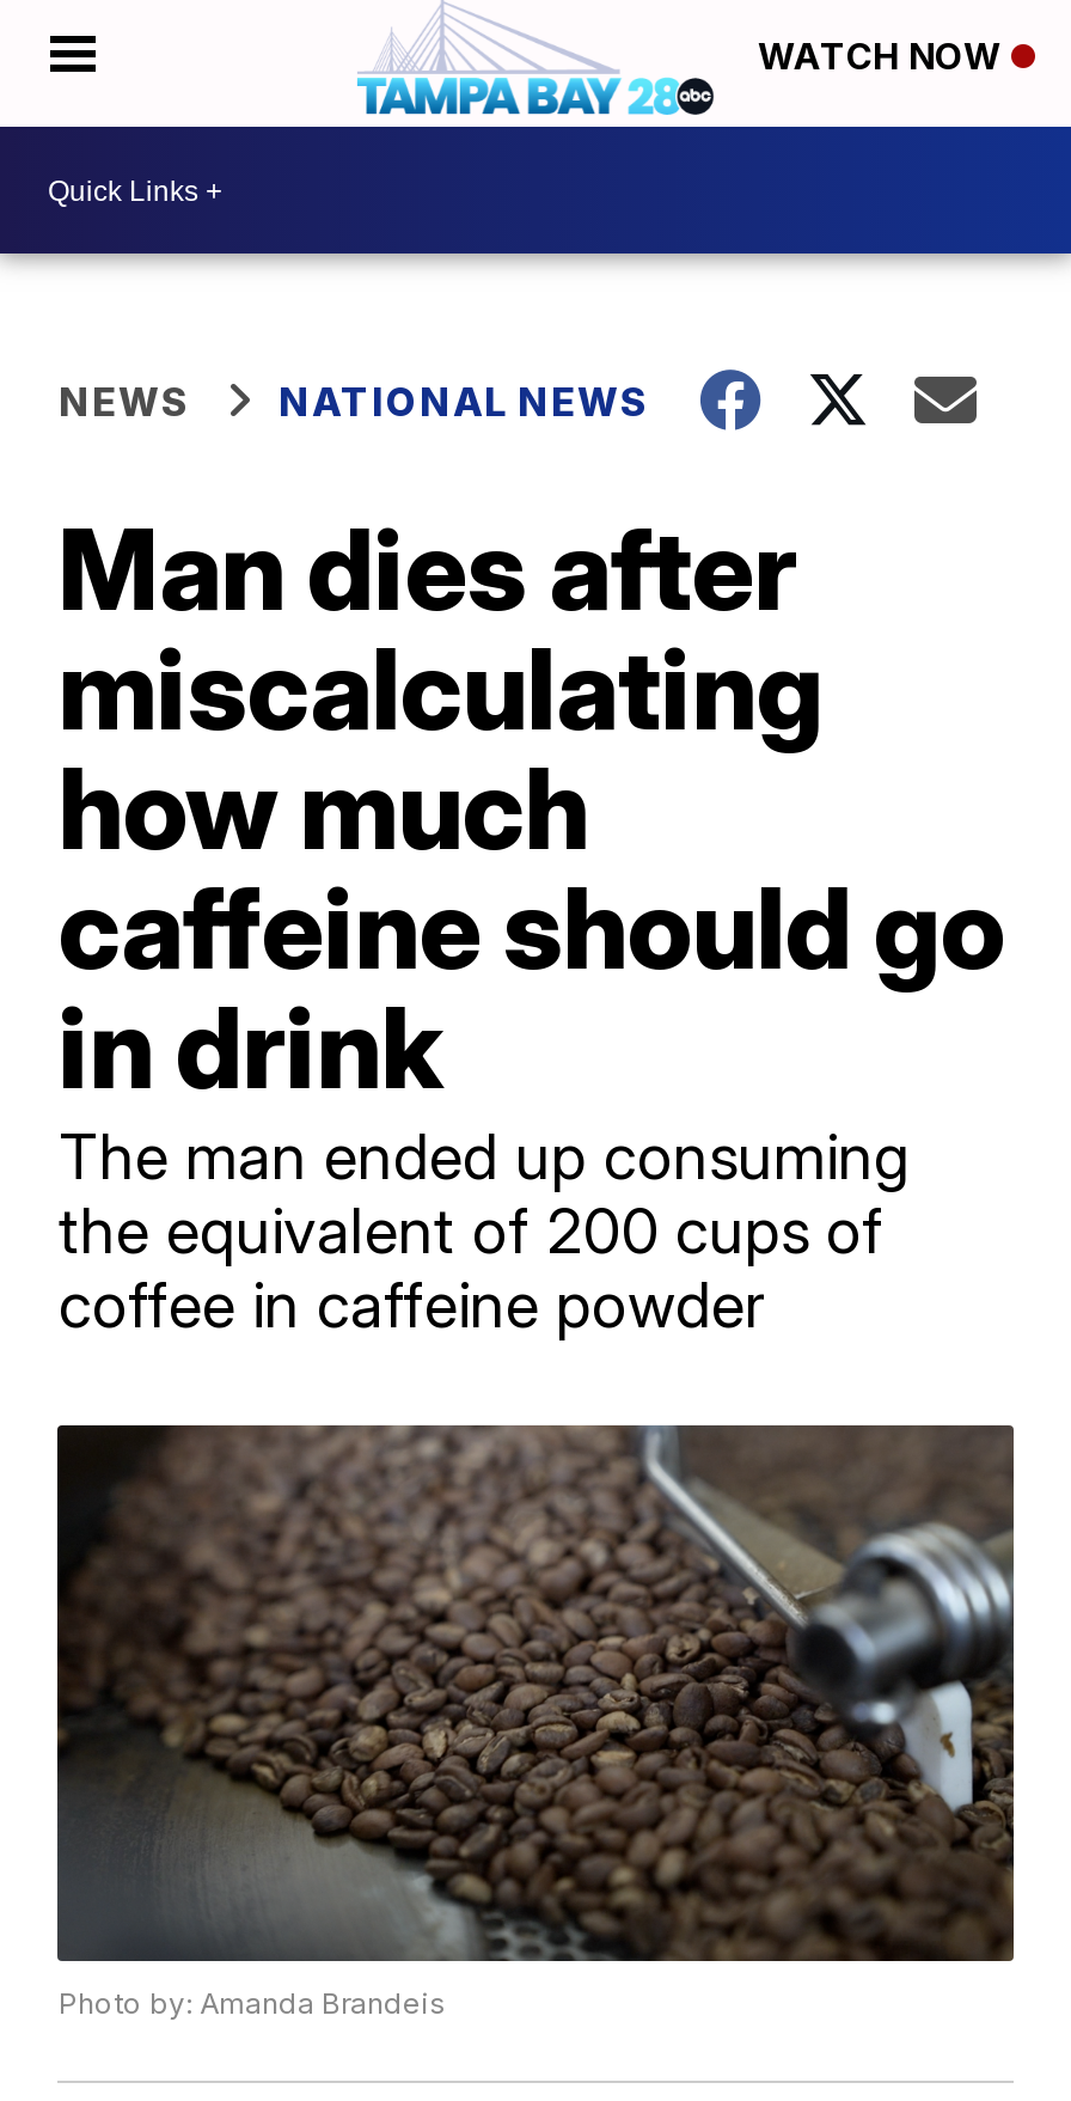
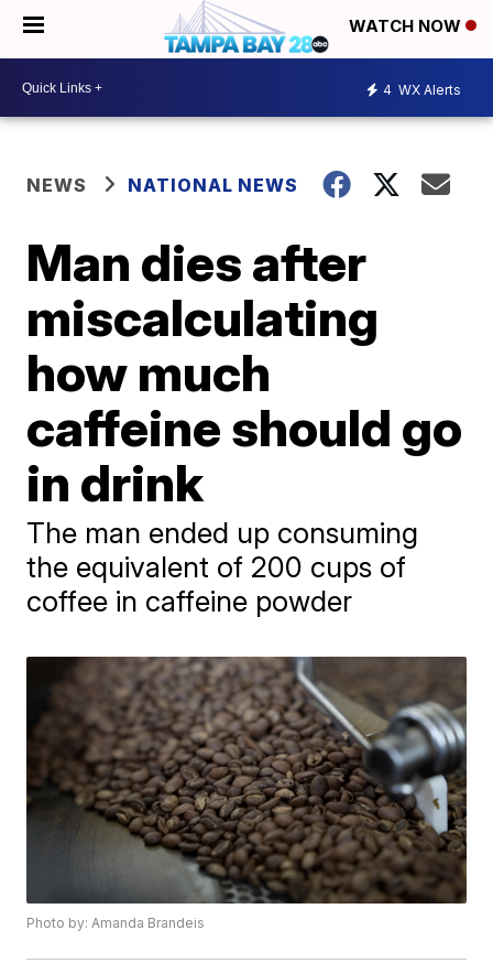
+ 4 WX Alerts
